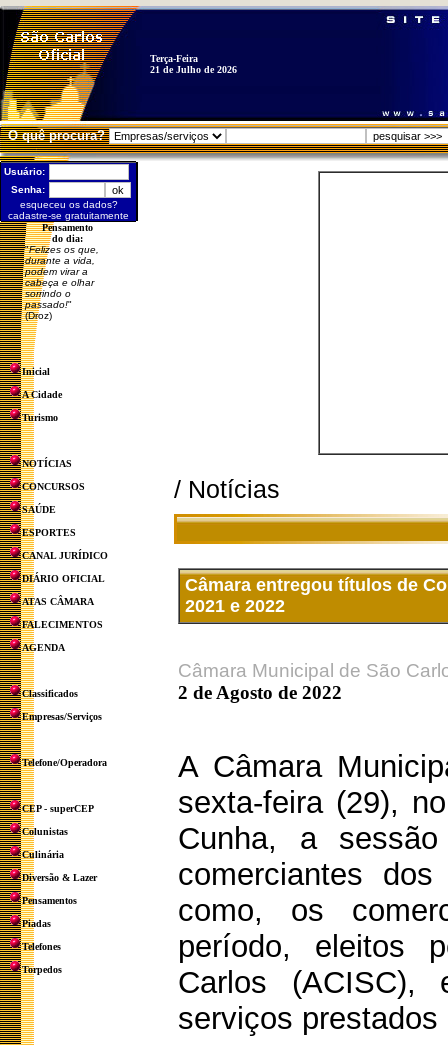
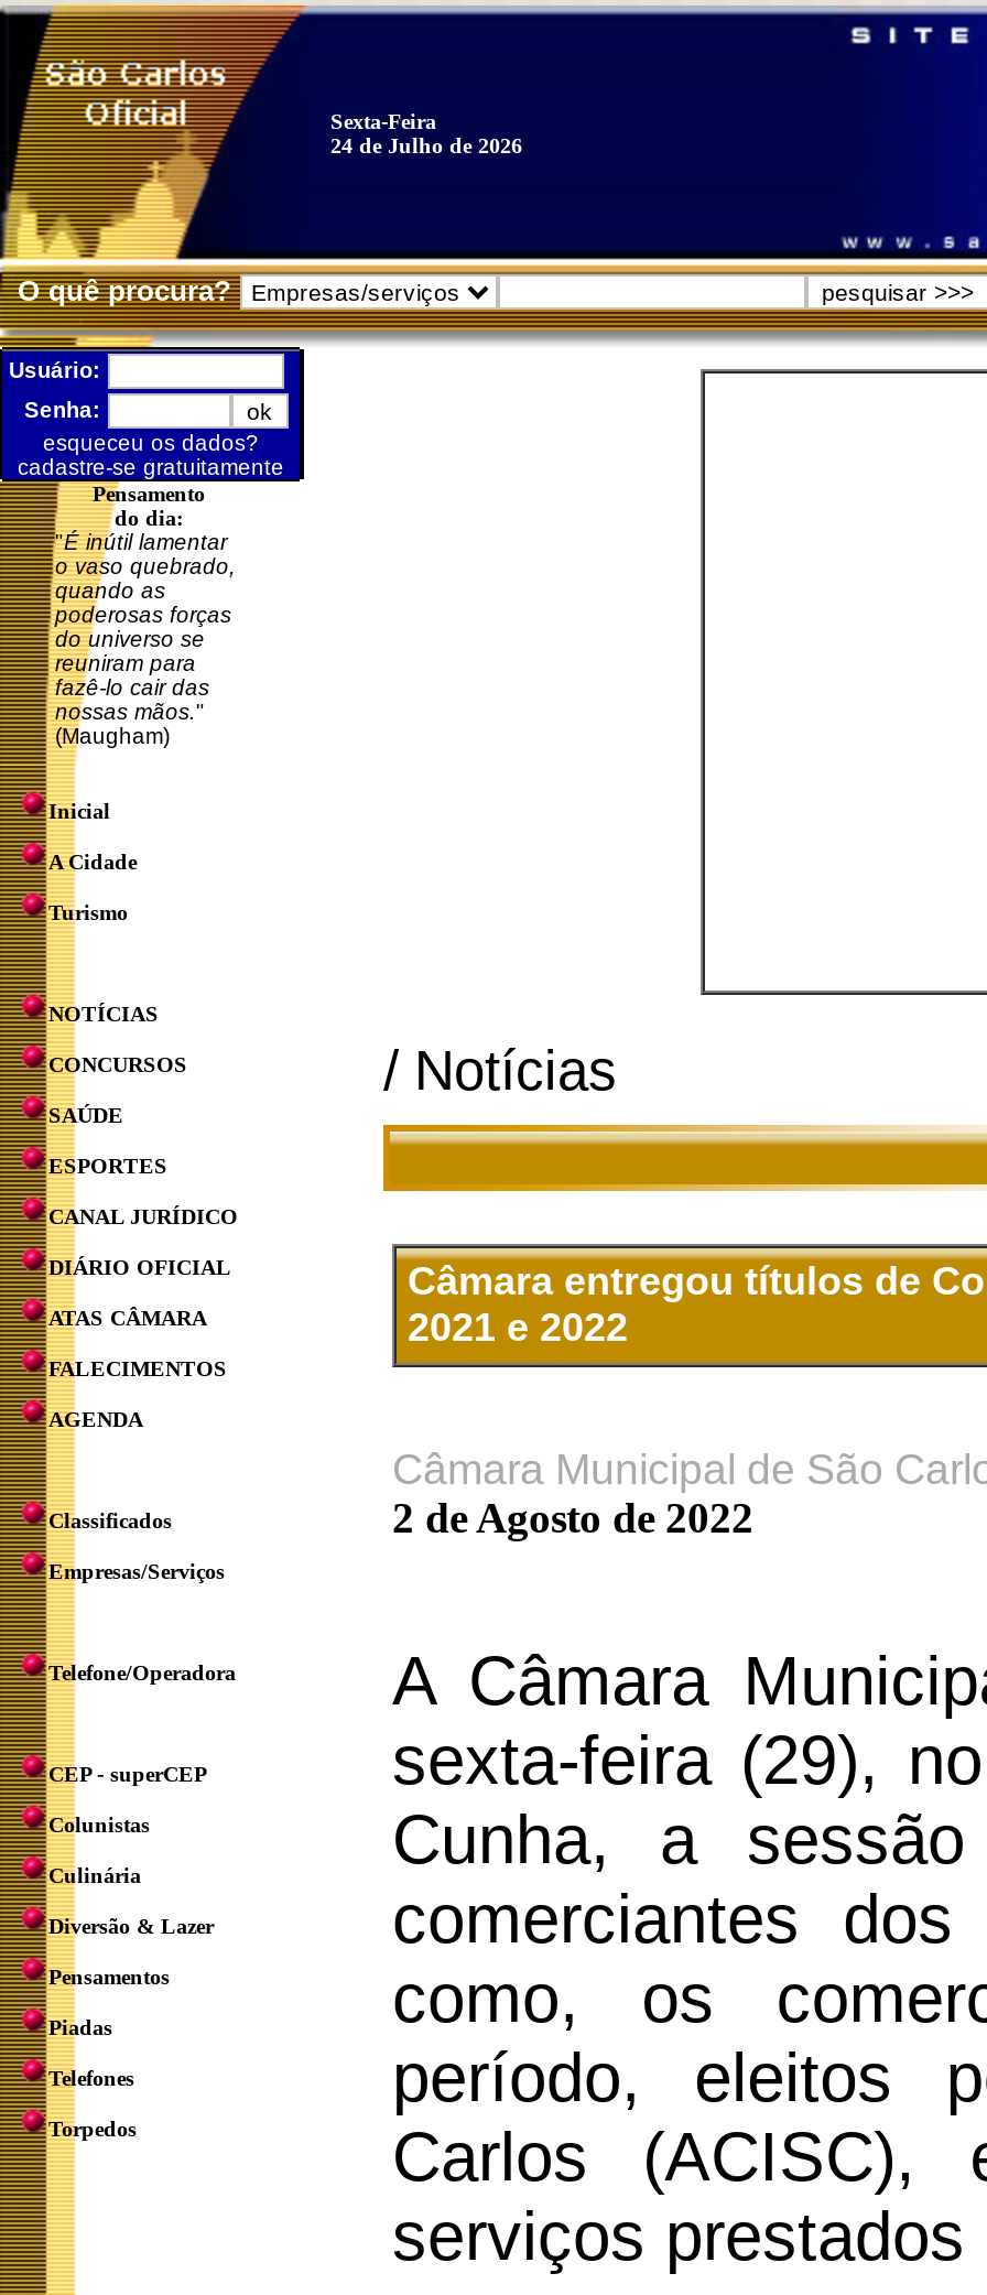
- Terça-Feira
- 21 de Julho de 2026
+ Sexta-Feira
+ 24 de Julho de 2026

- "Felizes os que,
- durante a vida,
- podem virar a
- cabeça e olhar
- sorrindo o
- passado!"
- (Droz)
+ "É inútil lamentar
+ o vaso quebrado,
+ quando as
+ poderosas forças
+ do universo se
+ reuniram para
+ fazê-lo cair das
+ nossas mãos. "
+ (Maugham)
